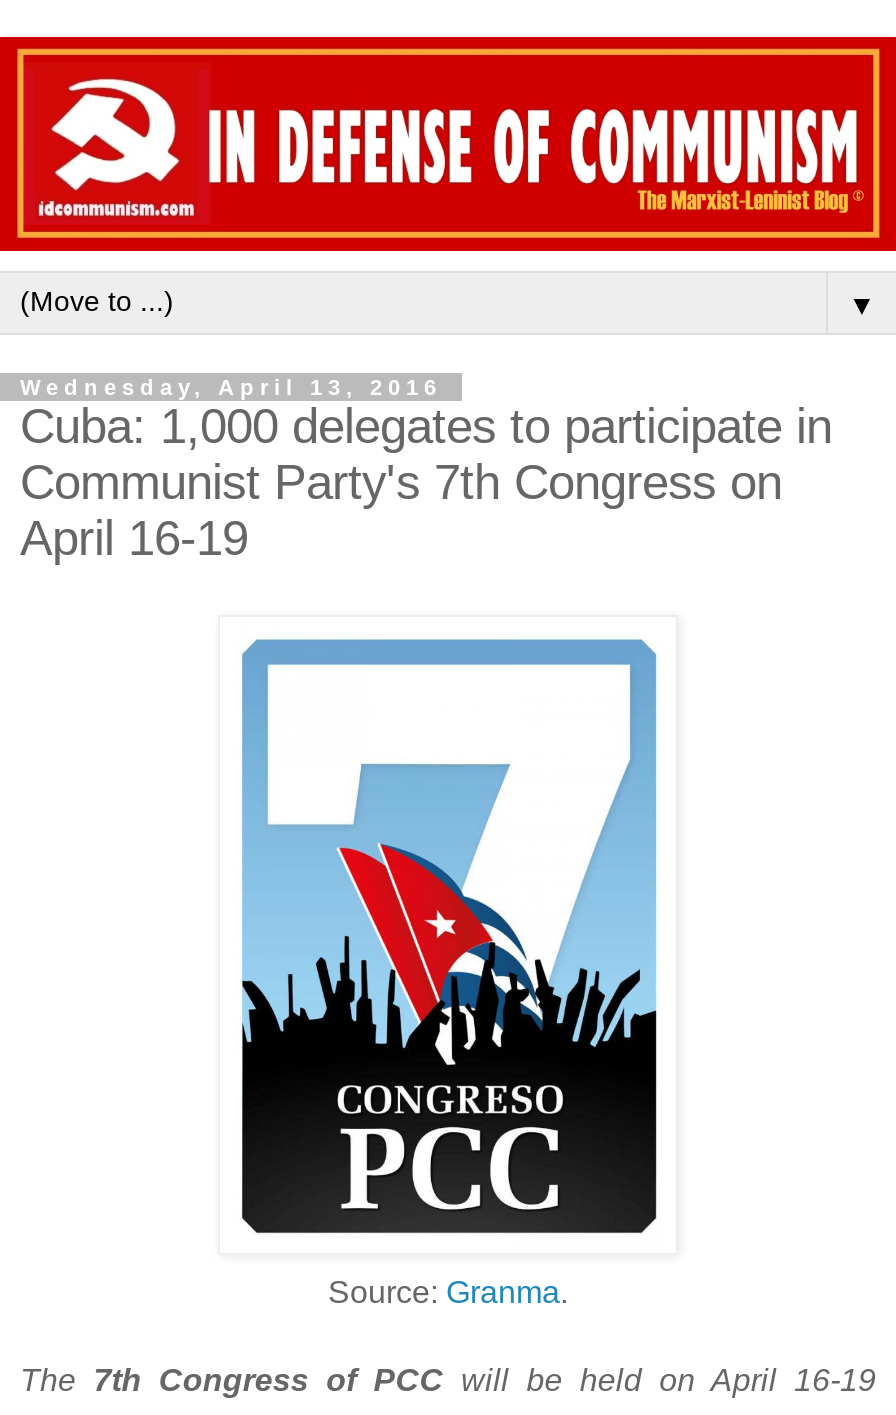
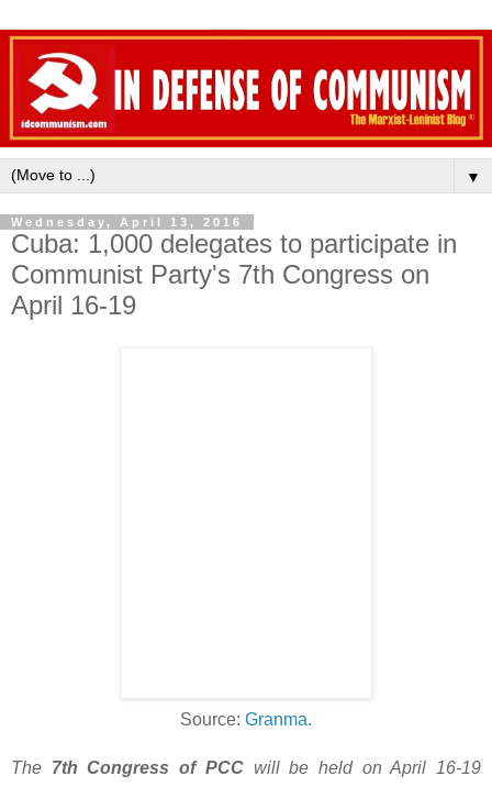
- [image]
